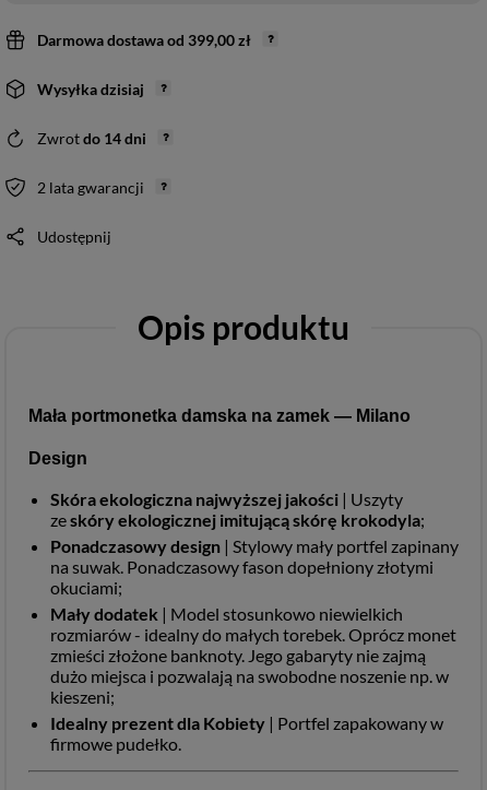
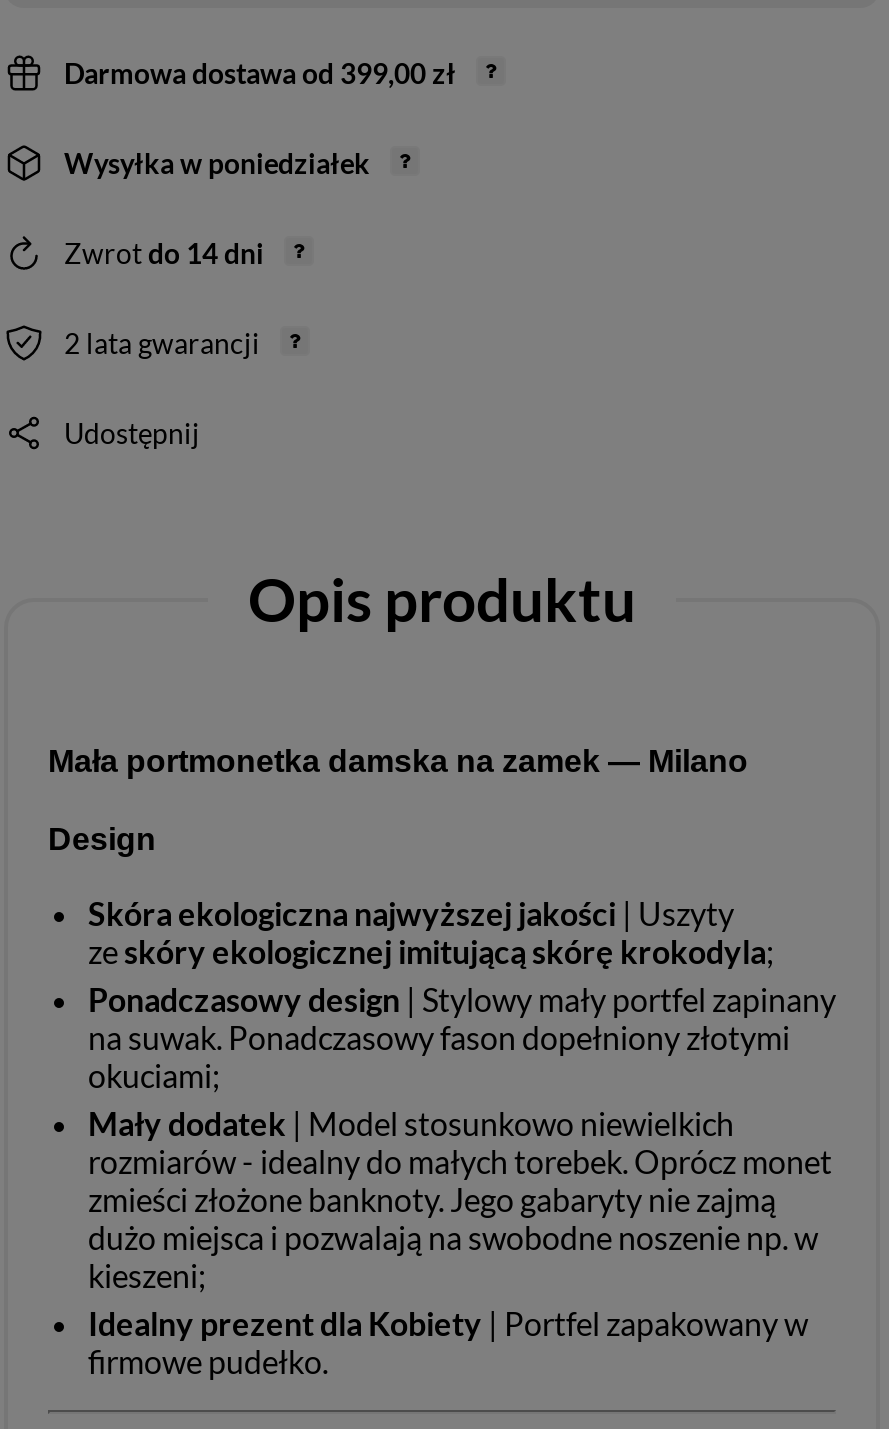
- Wysyłka dzisiaj
+ Wysyłka w poniedziałek
